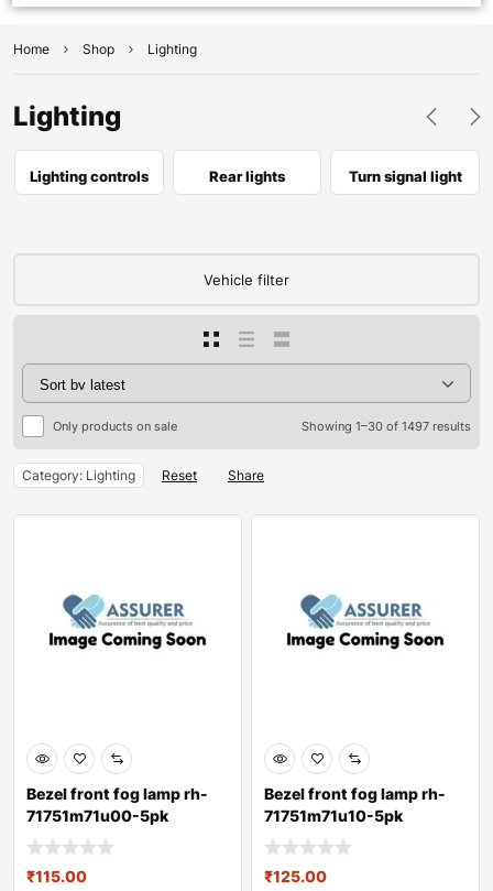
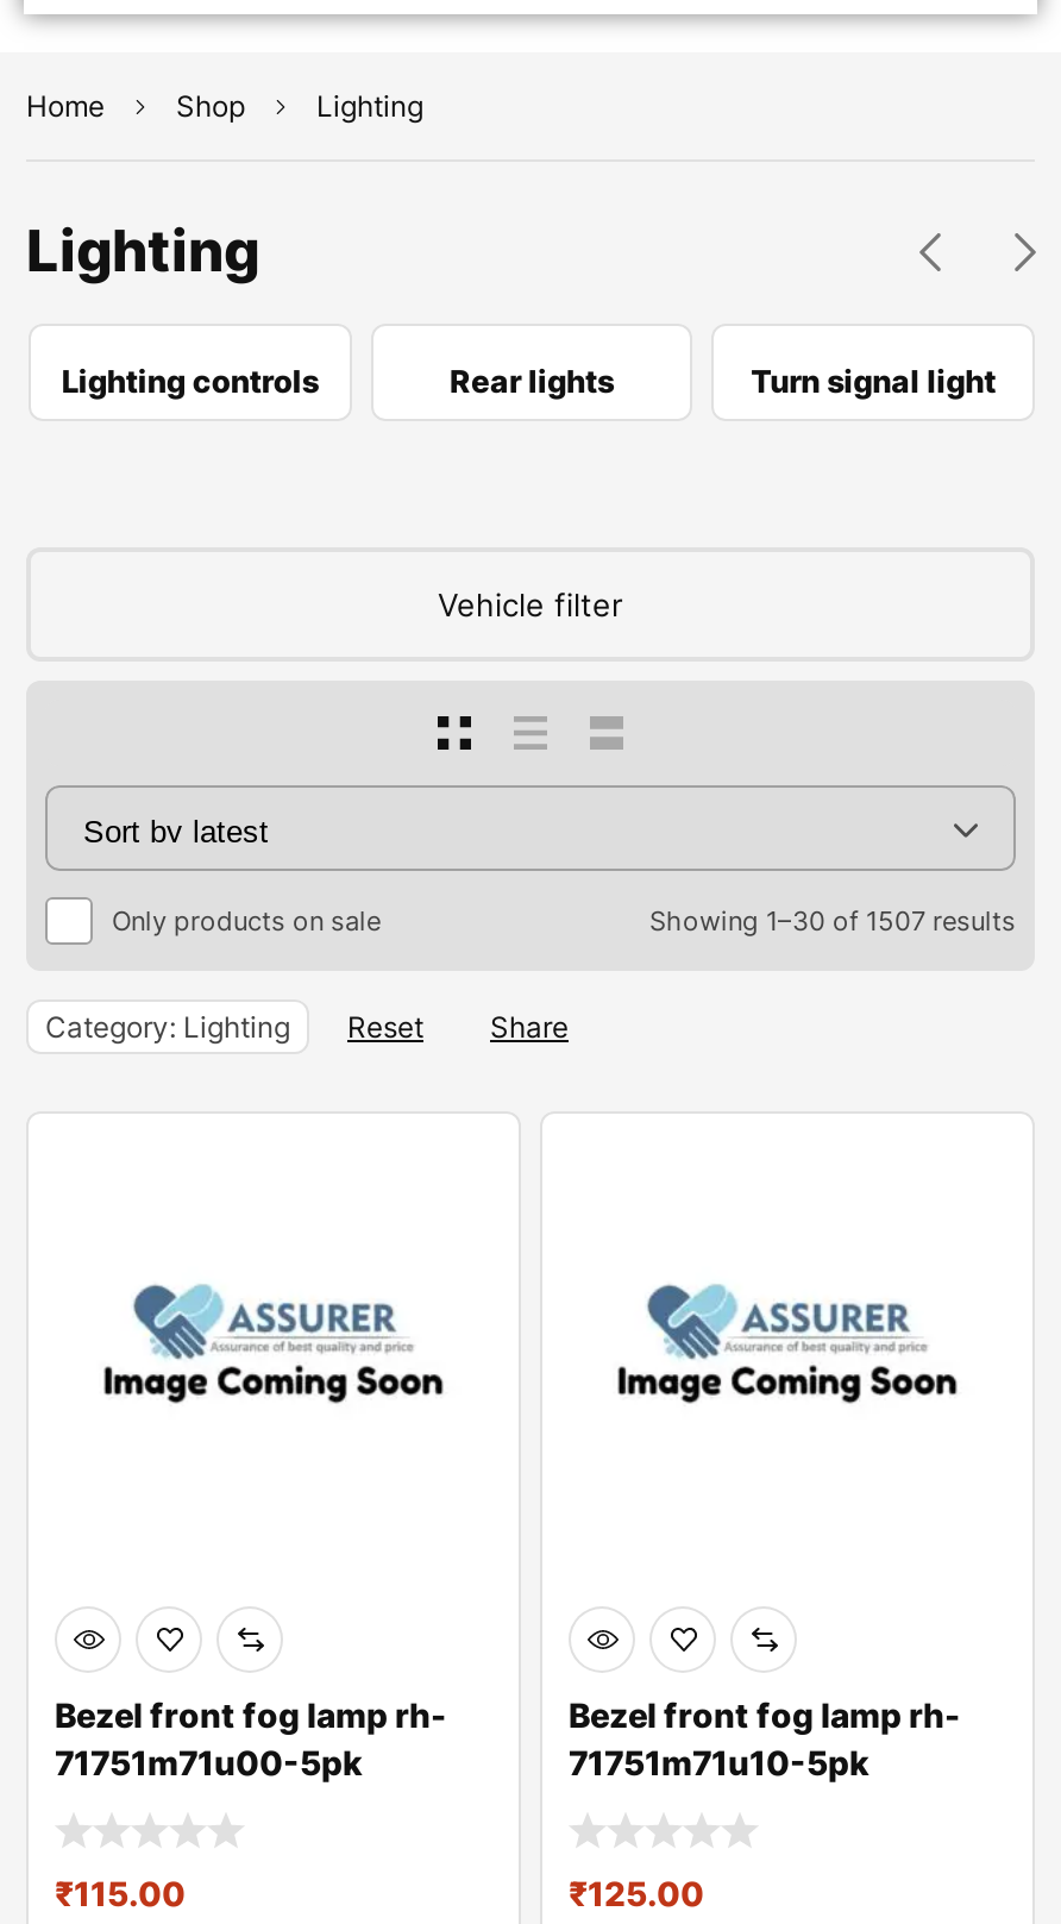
- Showing 1–30 of 1497 results
+ Showing 1–30 of 1507 results
